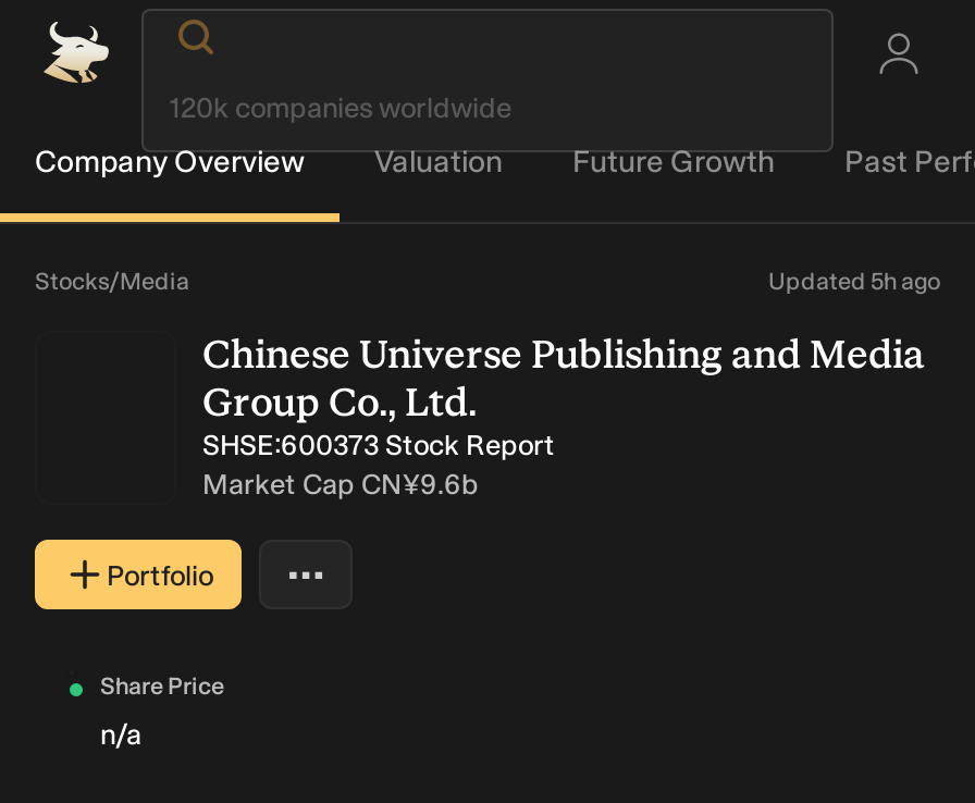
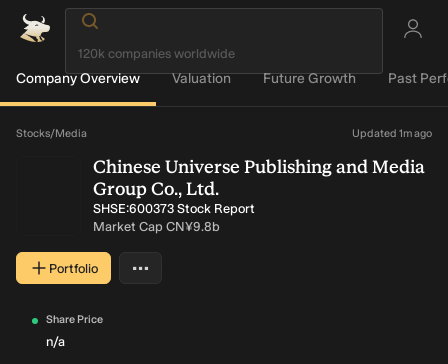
- Updated 5h ago
+ Updated 1m ago

- Market Cap CN¥9.6b
+ Market Cap CN¥9.8b
